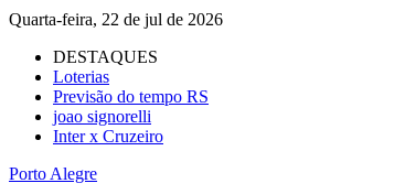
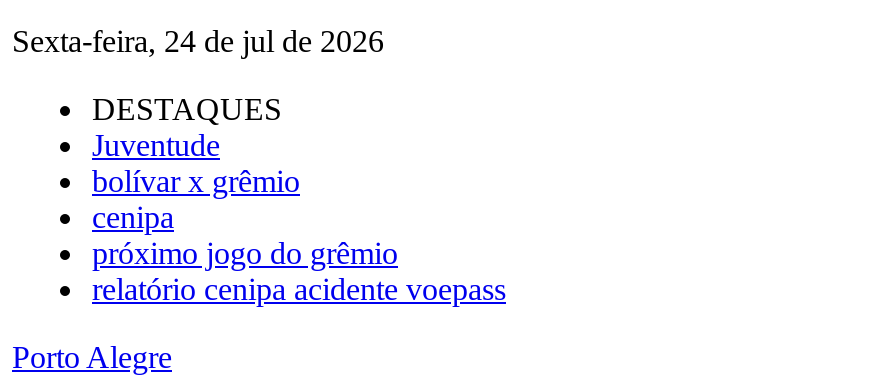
- Quarta-feira, 22 de jul de 2026
+ Sexta-feira, 24 de jul de 2026

- Loterias
- Previsão do tempo RS
- joao signorelli
- Inter x Cruzeiro
+ Juventude
+ bolívar x grêmio
+ cenipa
+ próximo jogo do grêmio
+ relatório cenipa acidente voepass
